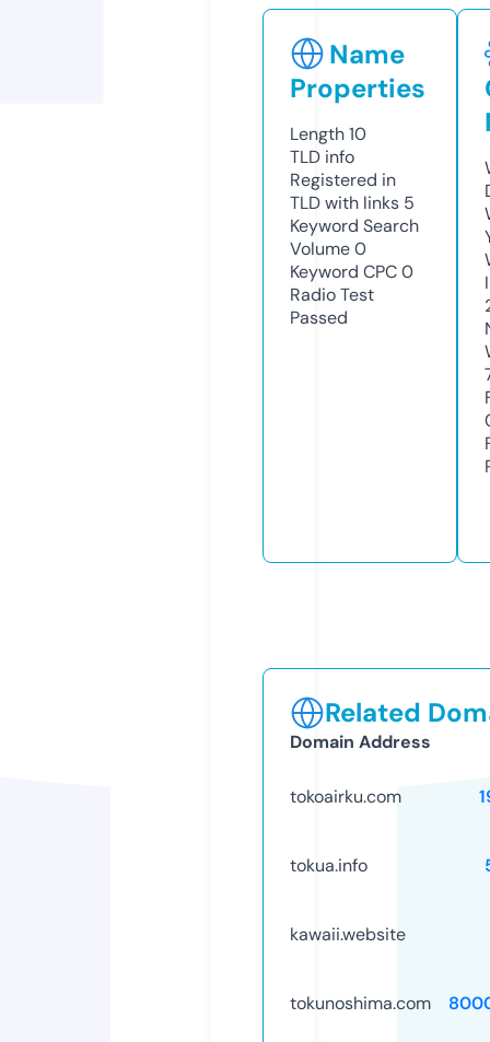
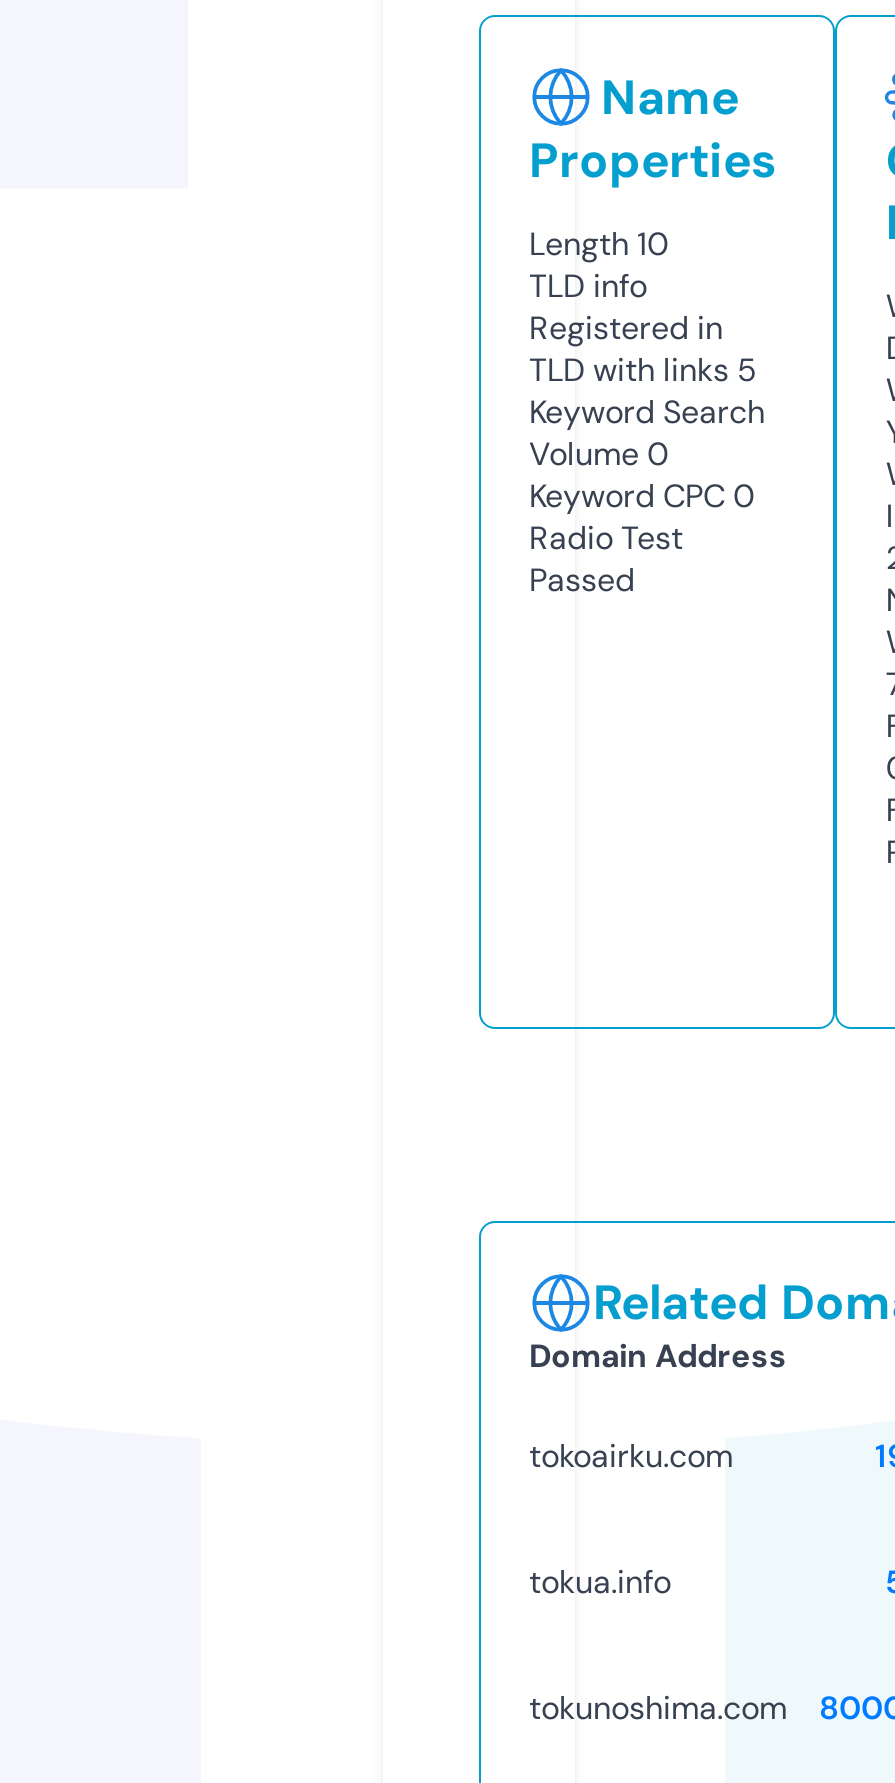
- kawaii.website
